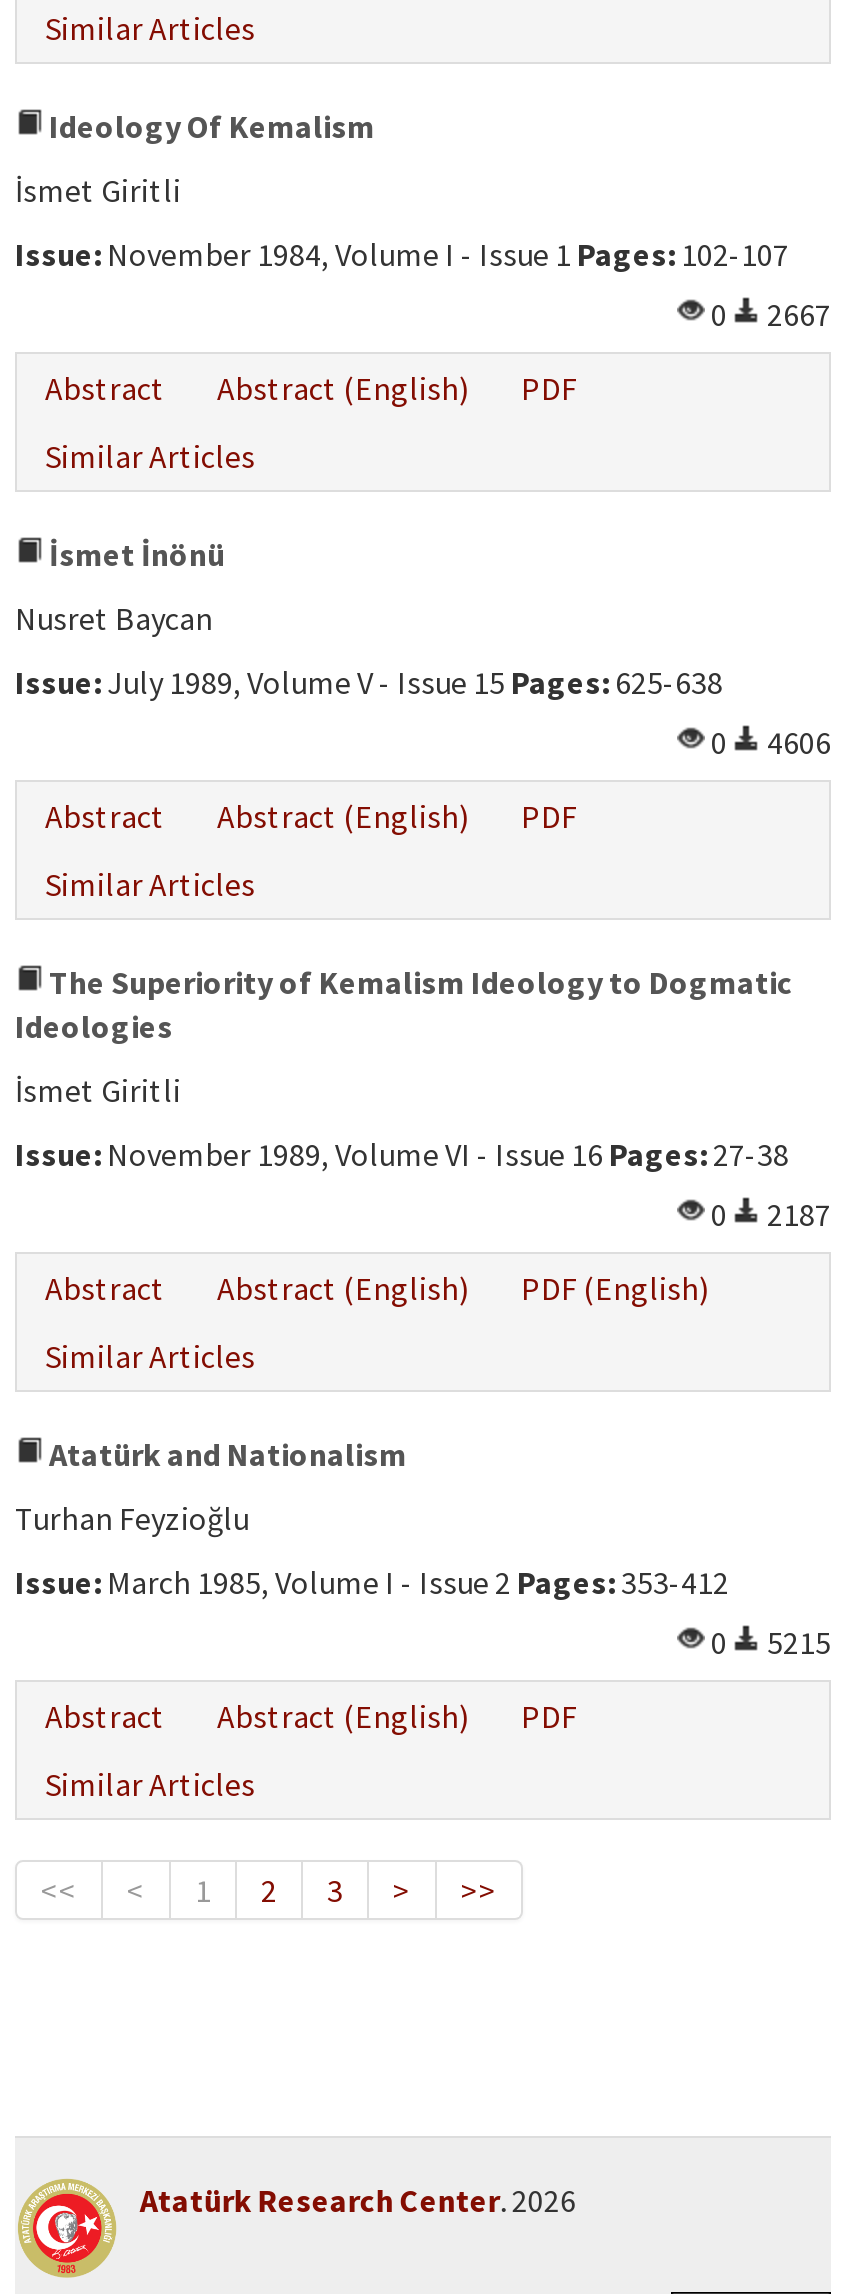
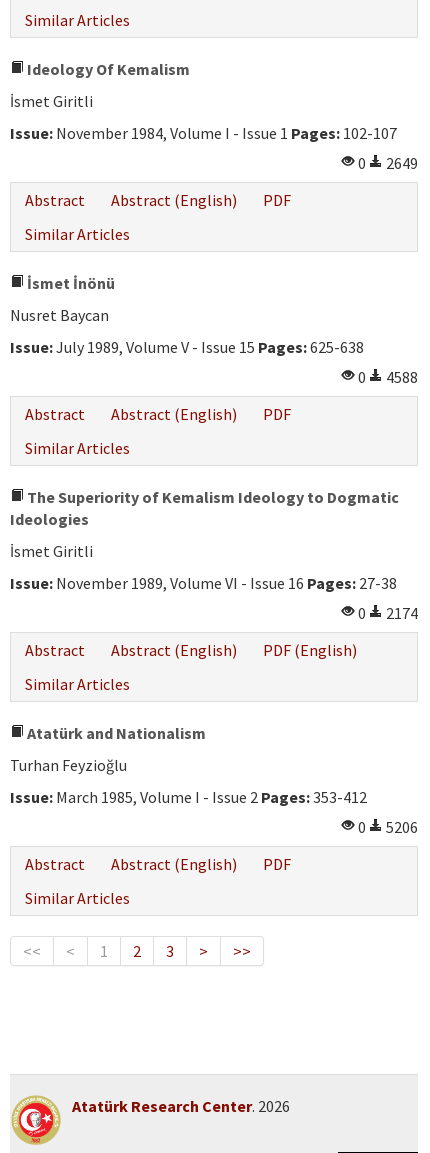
- 0 2667
+ 0 2649

- 0 4606
+ 0 4588

- 0 2187
+ 0 2174

- 0 5215
+ 0 5206
